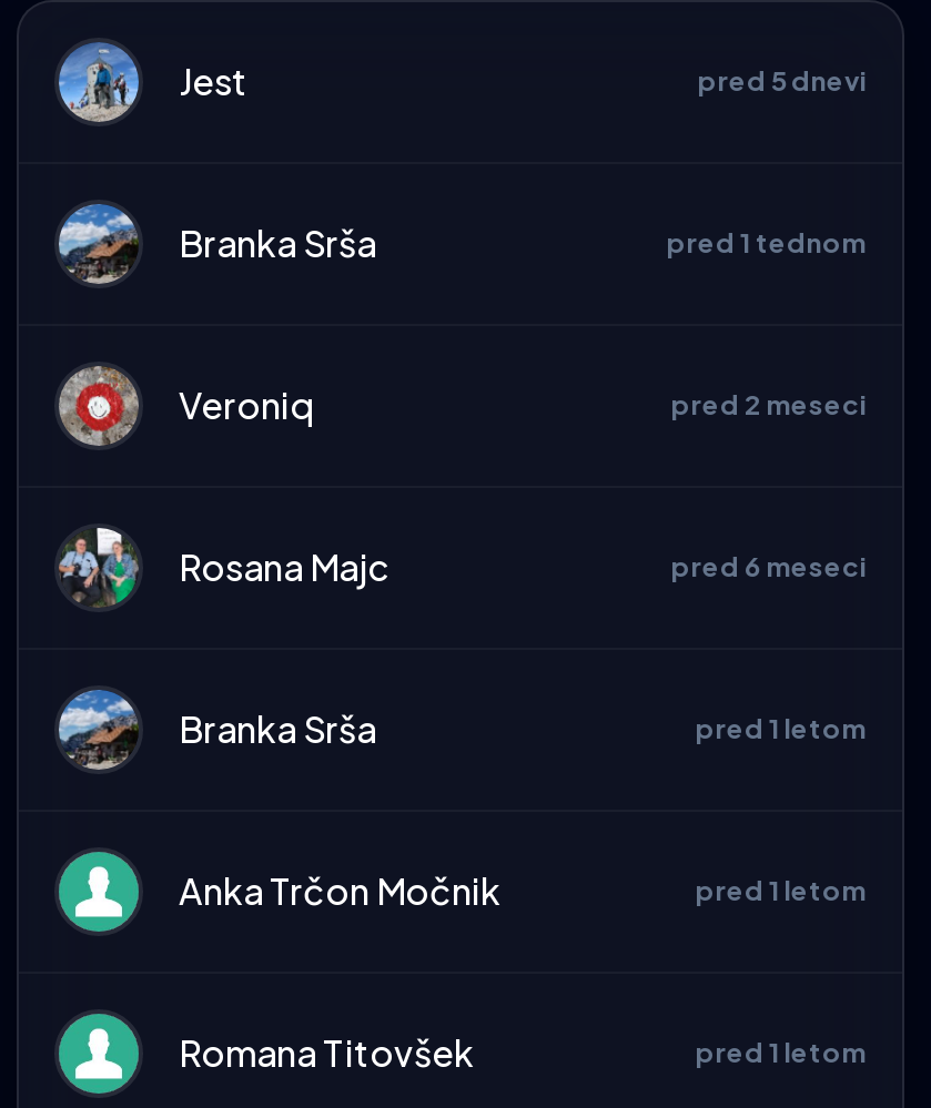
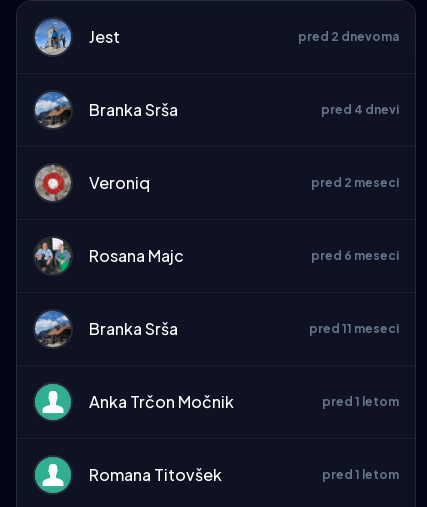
- pred 5 dnevi
+ pred 2 dnevoma

- pred 1 tednom
+ pred 4 dnevi

- pred 1 letom
+ pred 11 meseci
